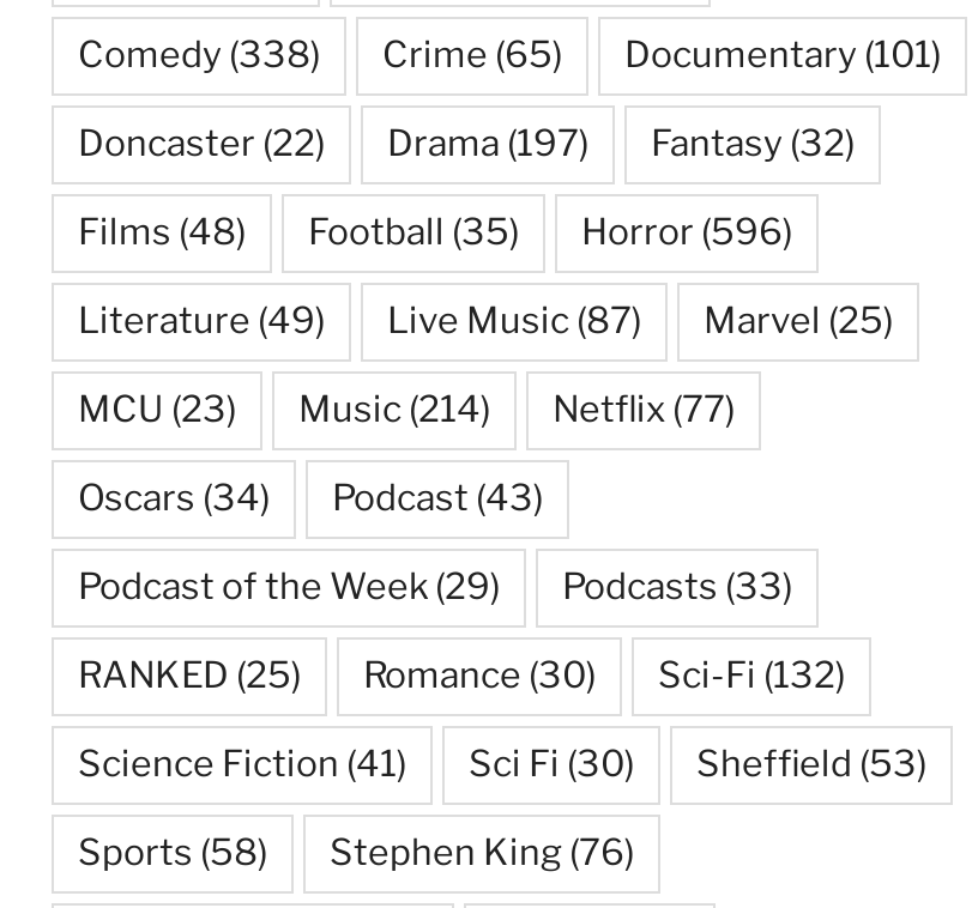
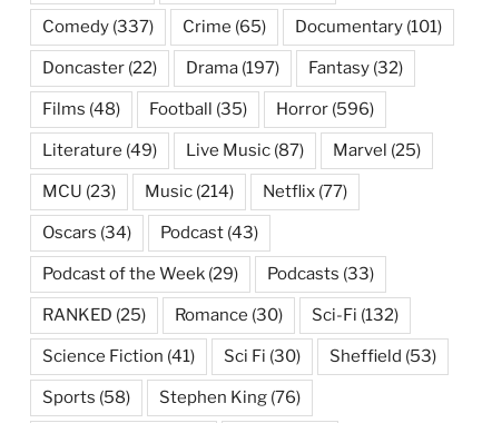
- Comedy (338) Crime (65) Documentary (101)
+ Comedy (337) Crime (65) Documentary (101)
